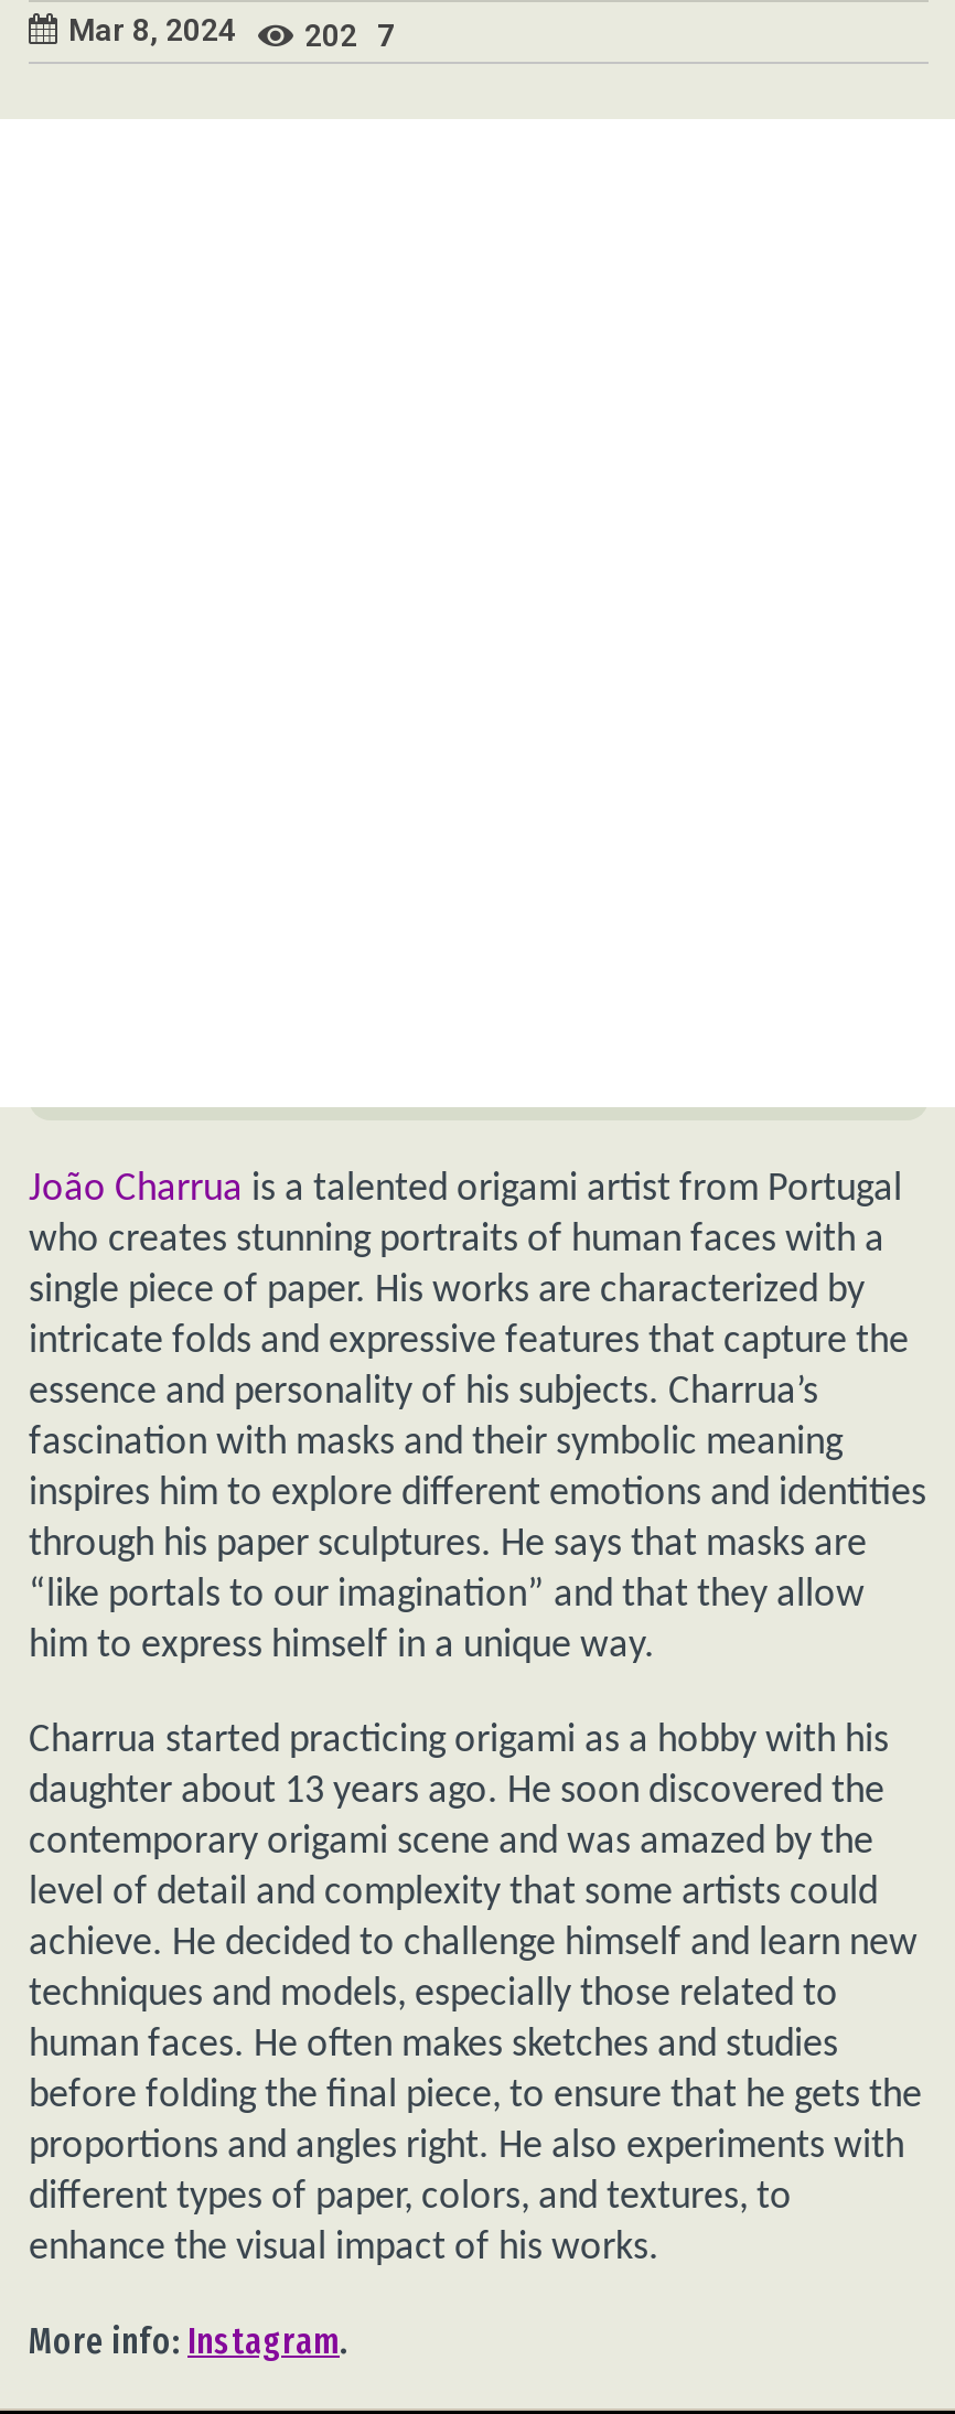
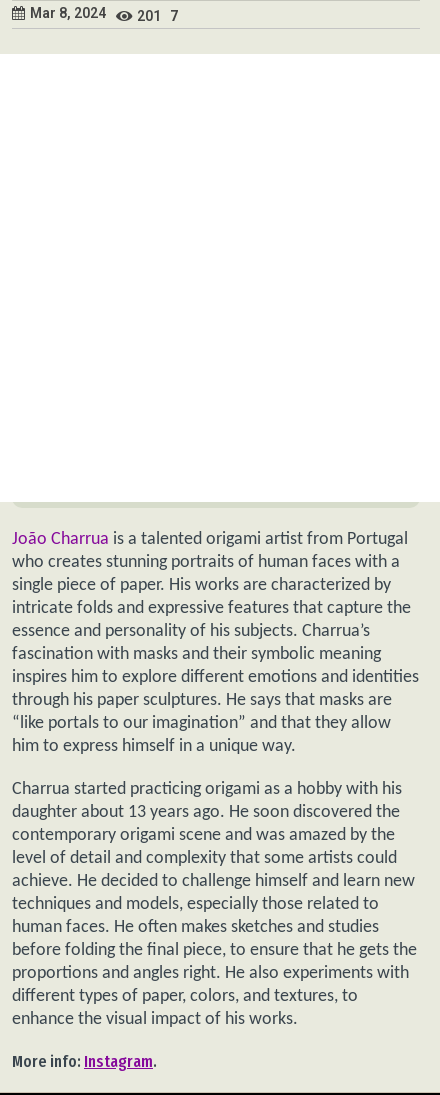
- Mar 8, 2024 202 7
+ Mar 8, 2024 201 7
